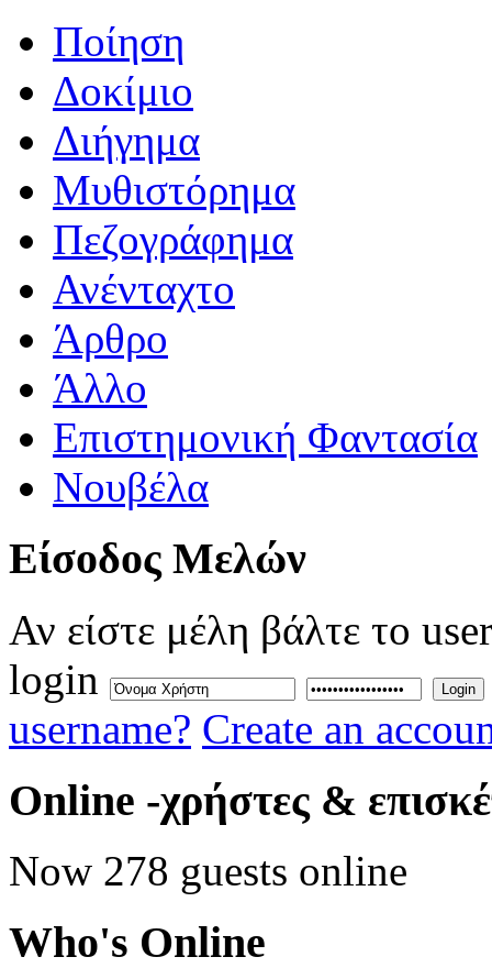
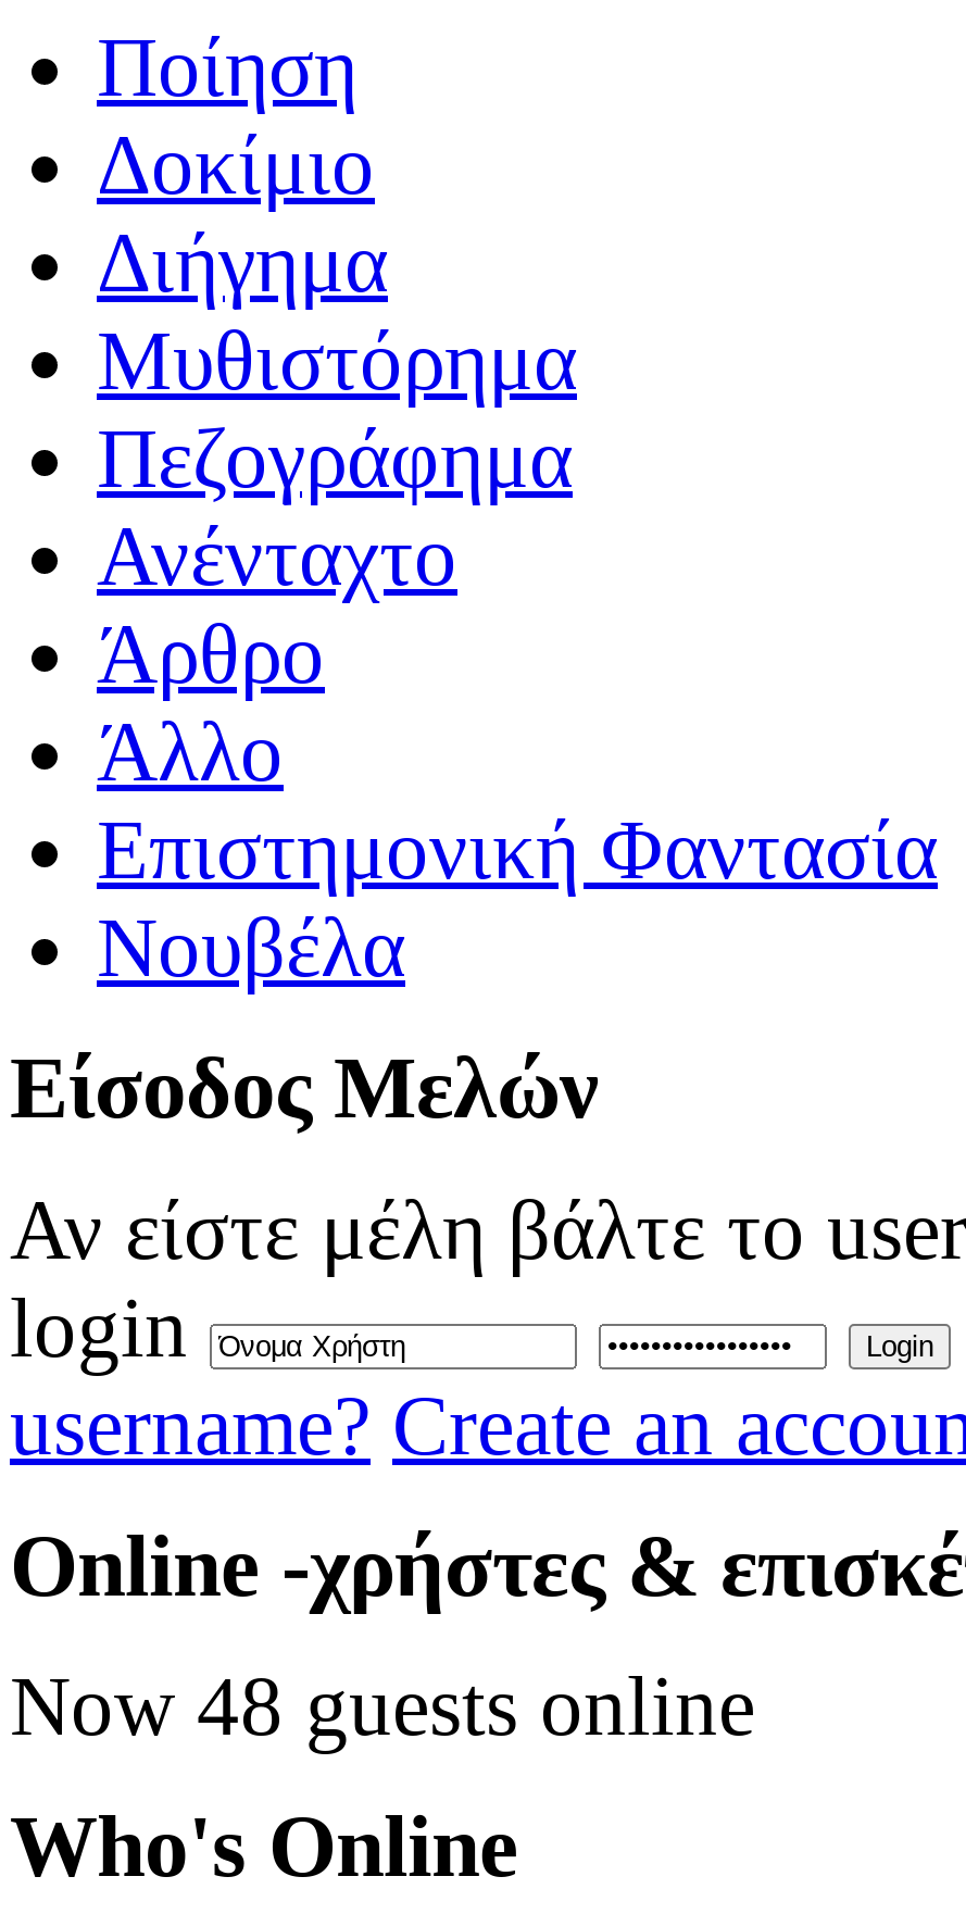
- Now 278 guests online
+ Now 48 guests online
